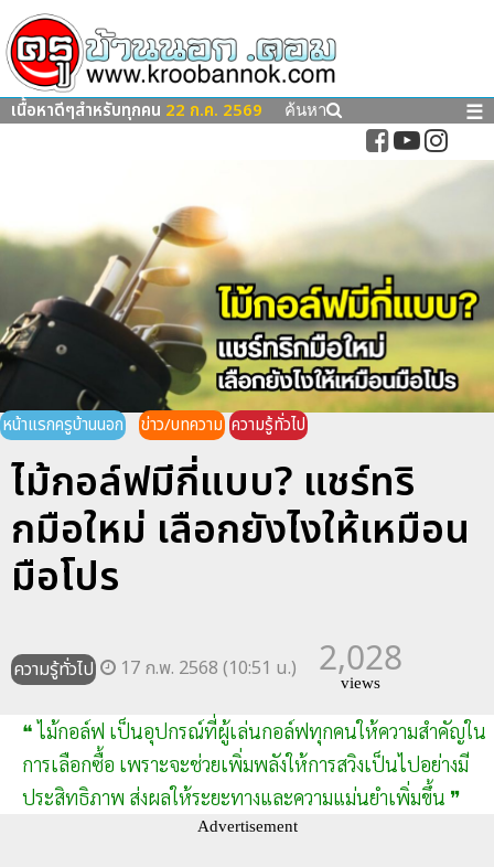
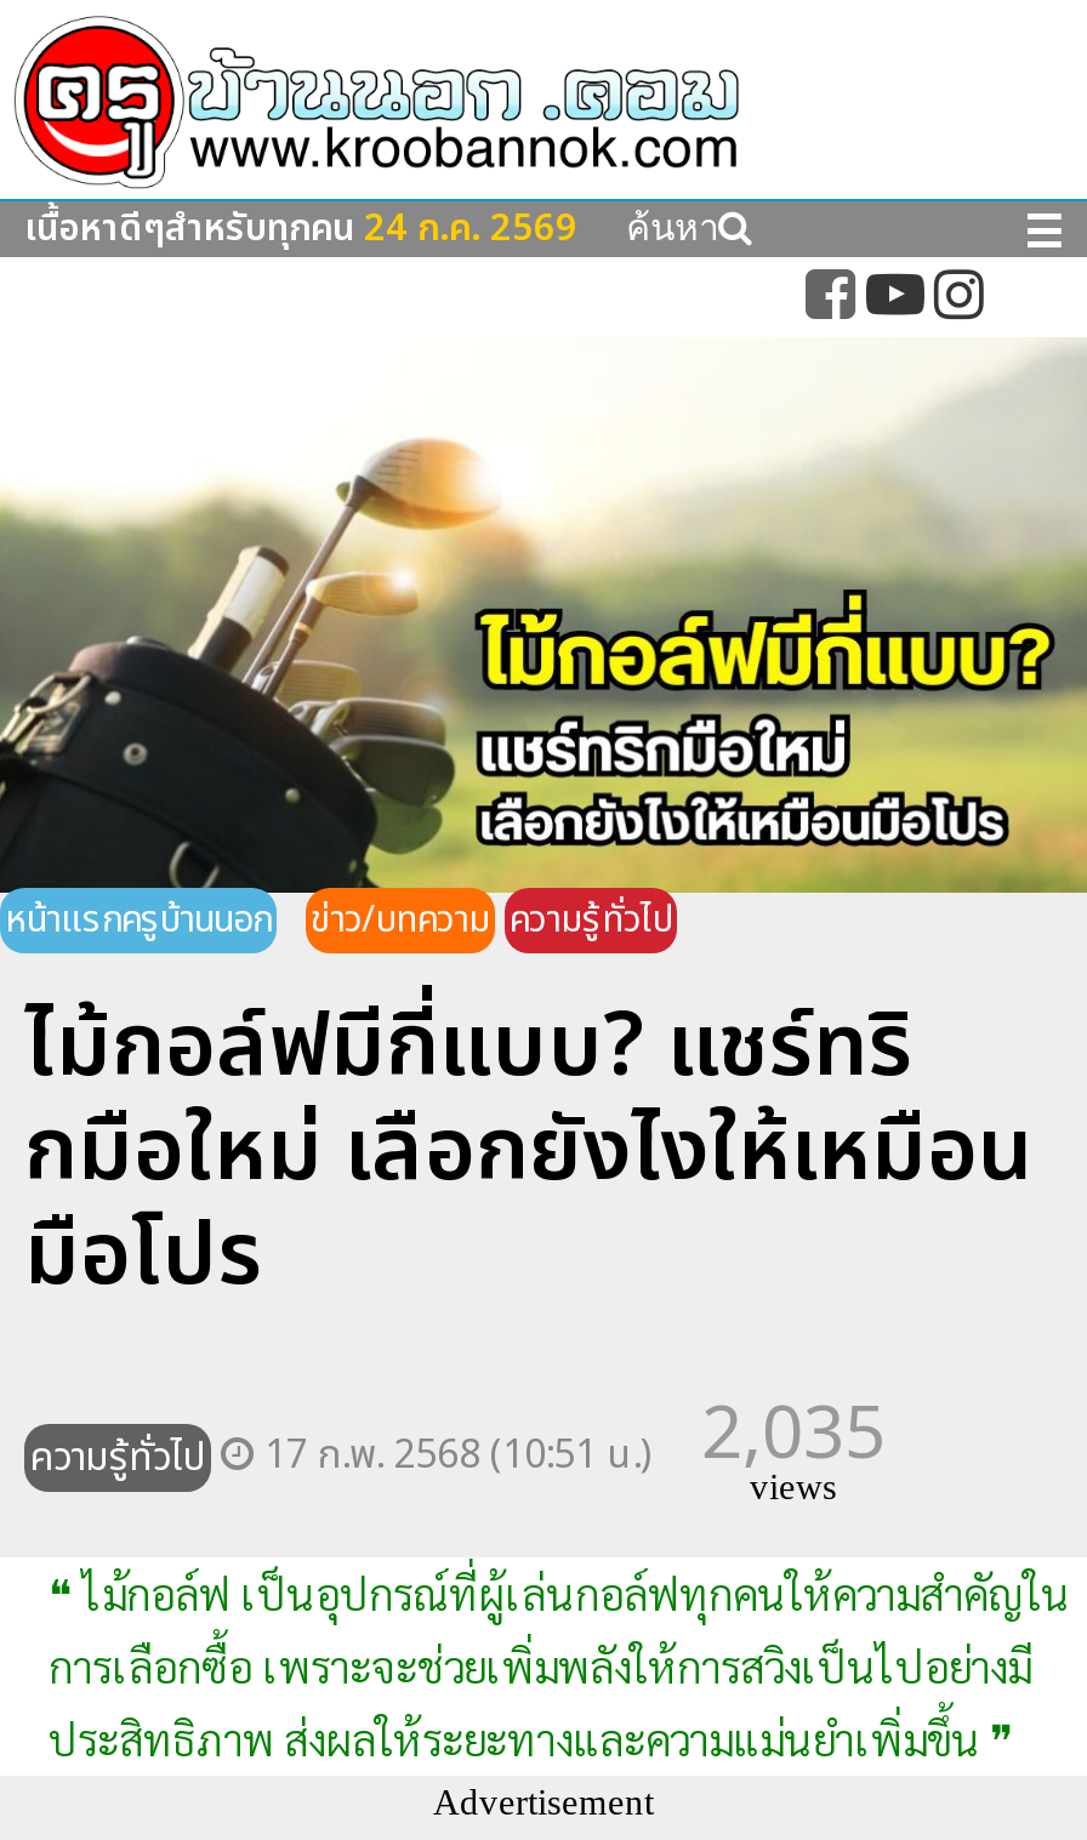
- เนื้อหาดีๆสำหรับทุกคน 22 ก.ค. 2569
+ เนื้อหาดีๆสำหรับทุกคน 24 ก.ค. 2569

- ความรู้ทั่วไป 17 ก.พ. 2568 (10:51 น.) 2,028
+ ความรู้ทั่วไป 17 ก.พ. 2568 (10:51 น.) 2,035
